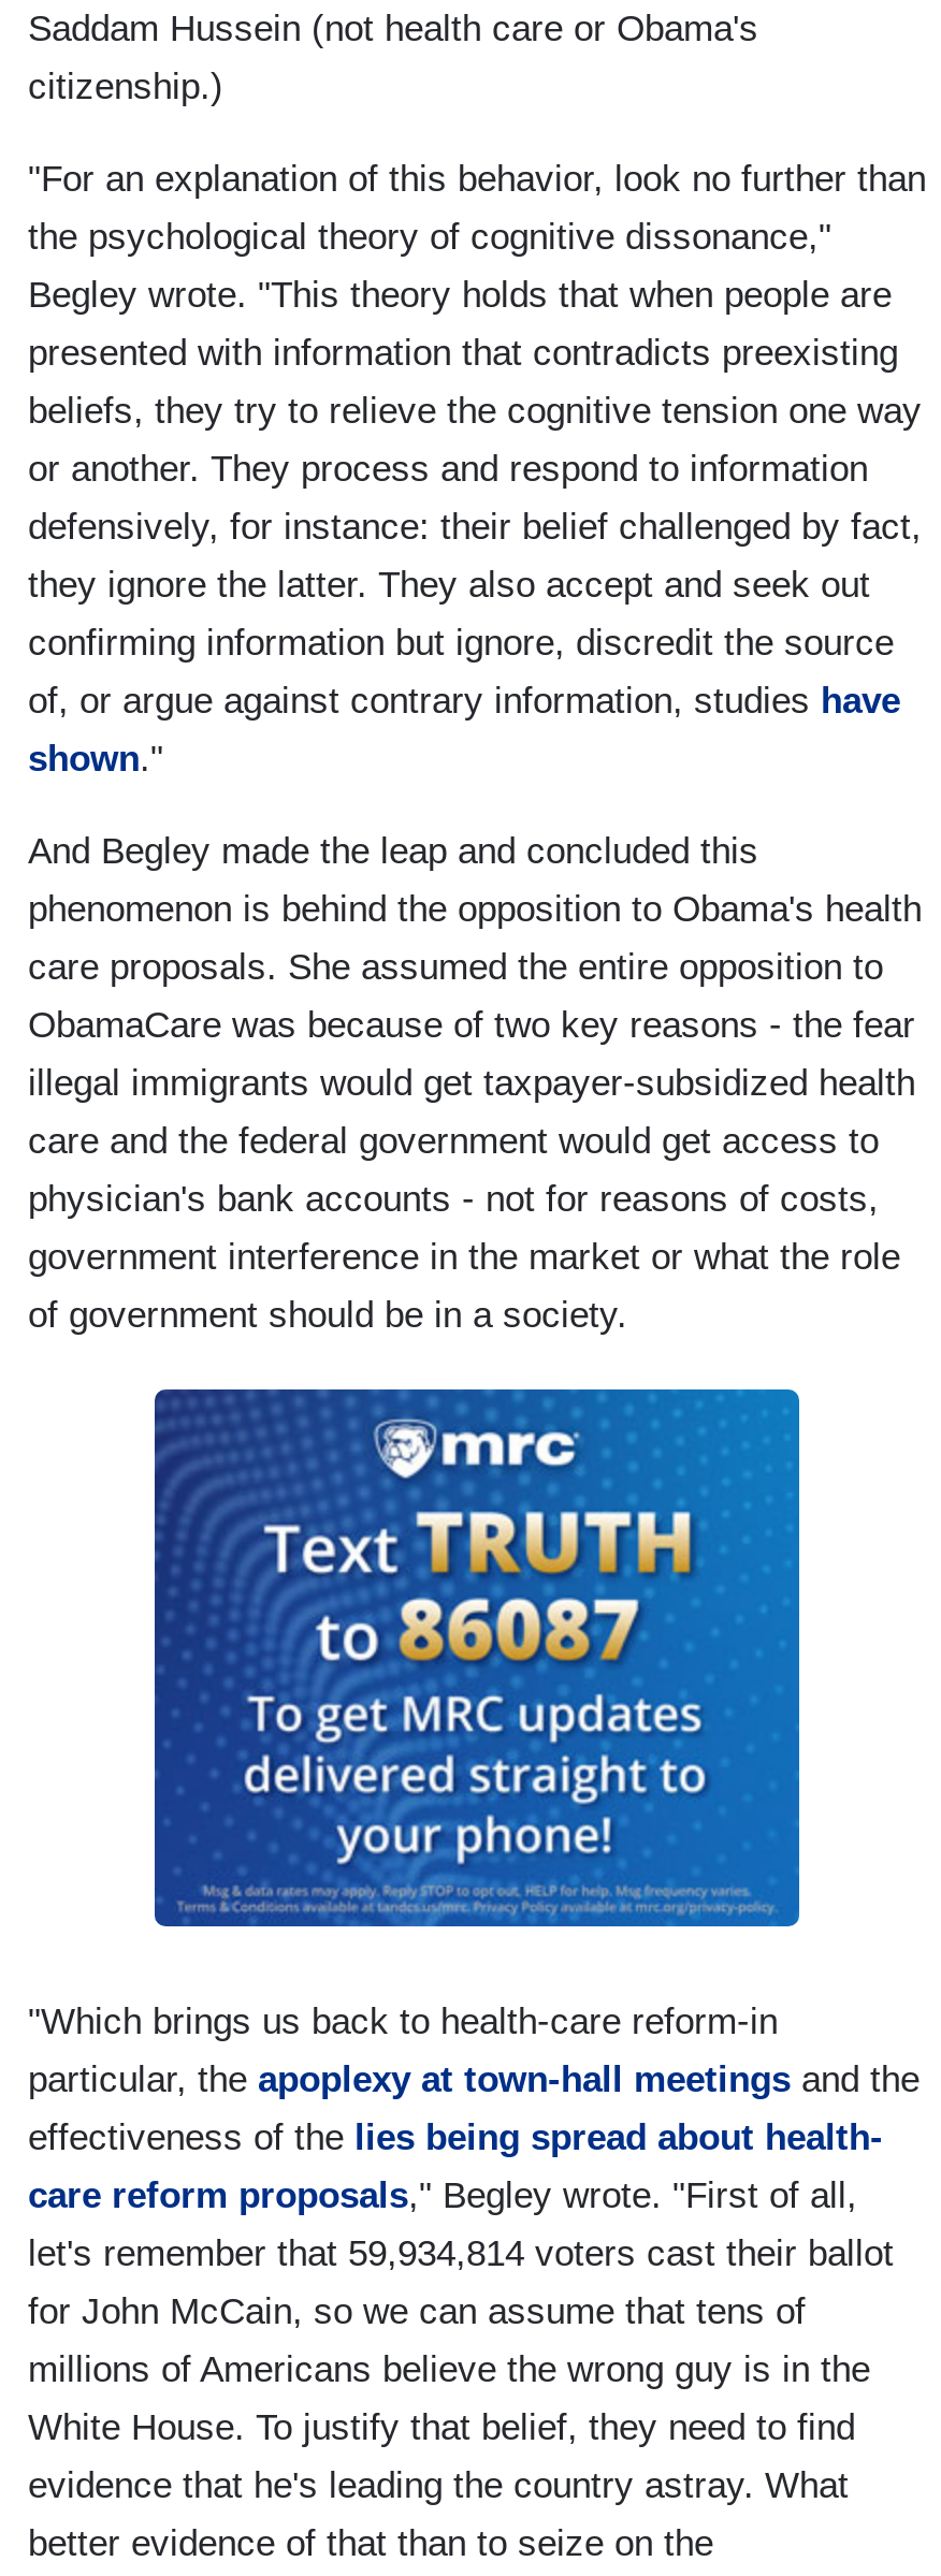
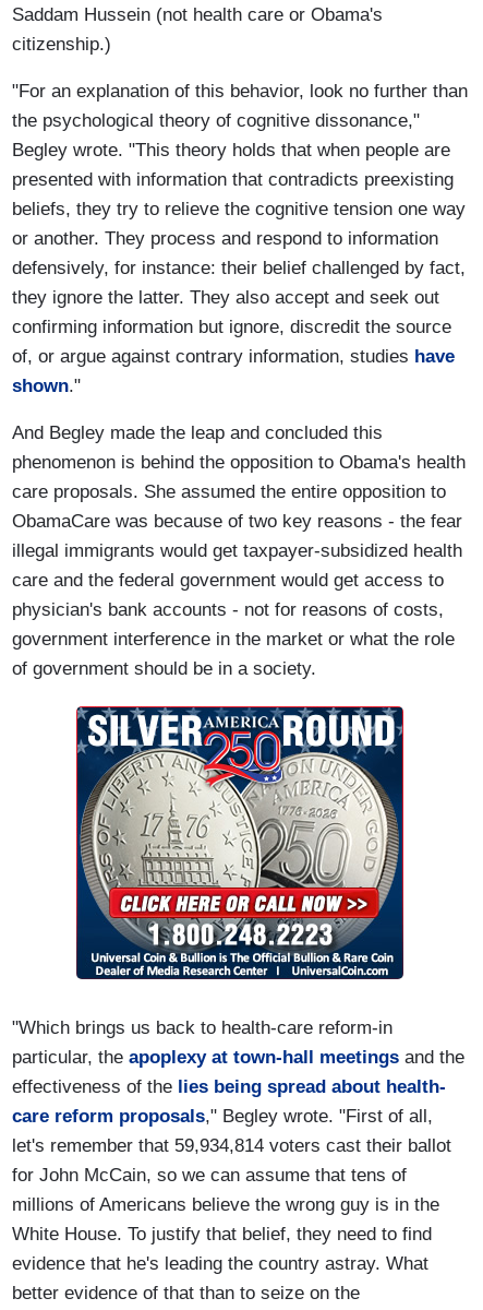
- [image]
+ [image]
